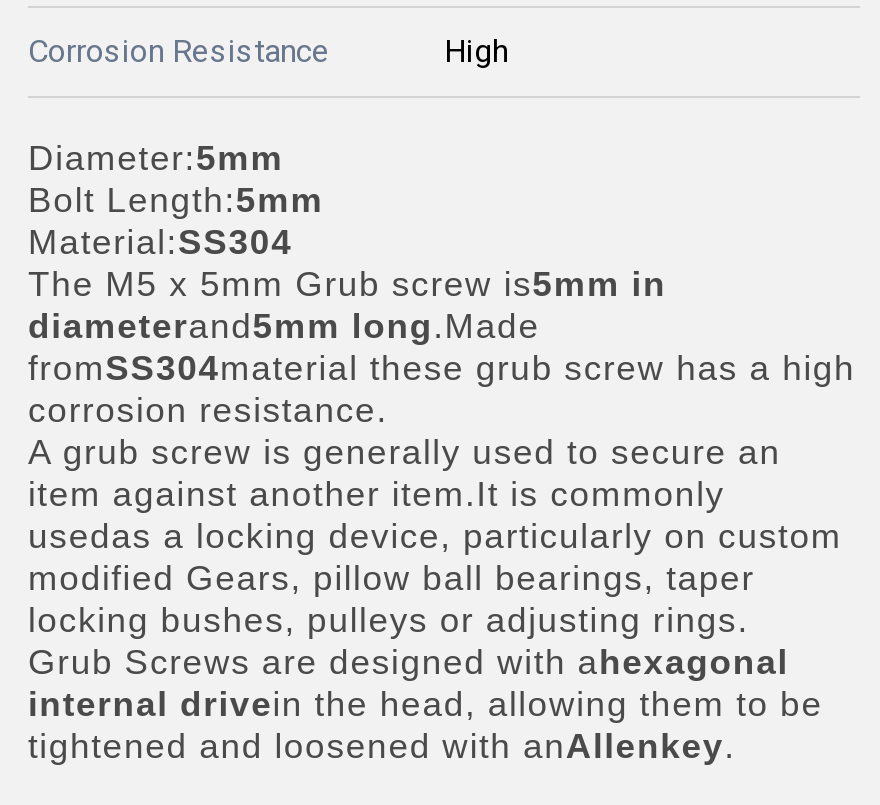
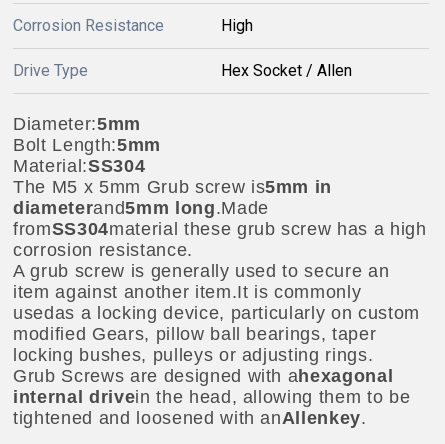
+ Drive Type
+ Hex Socket / Allen
